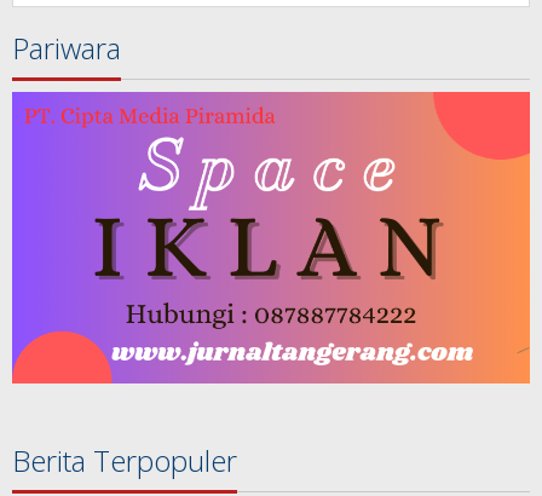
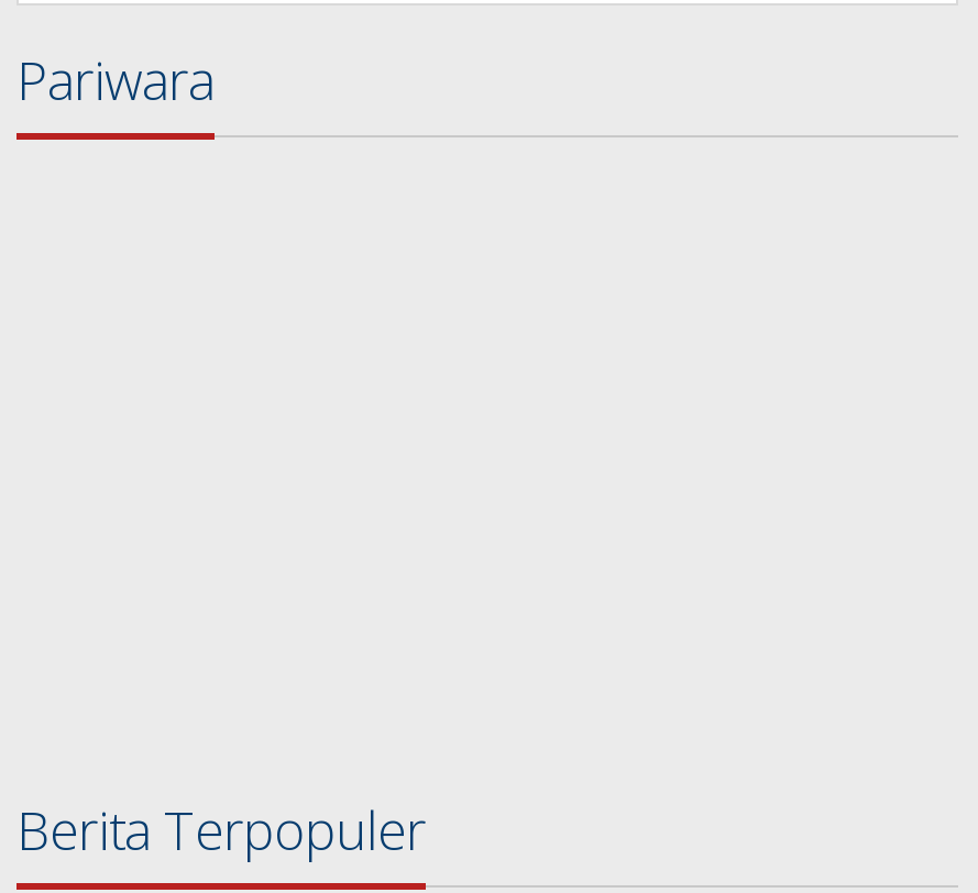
- [image]
